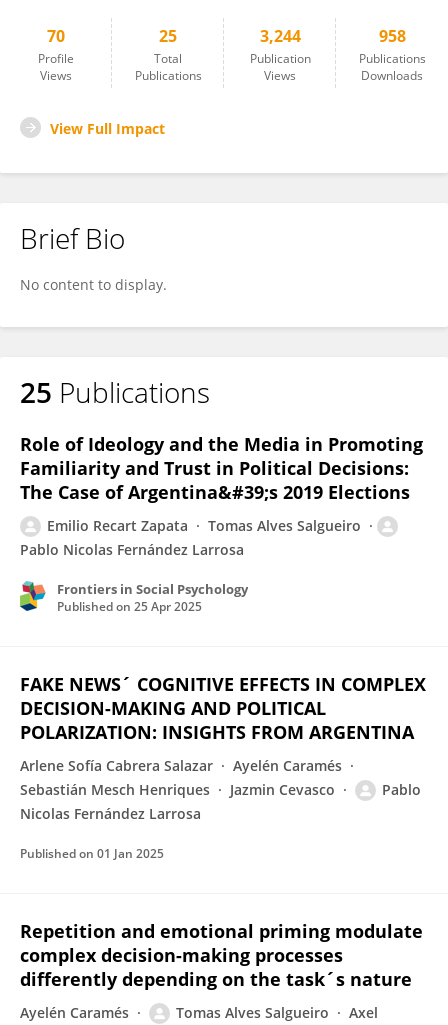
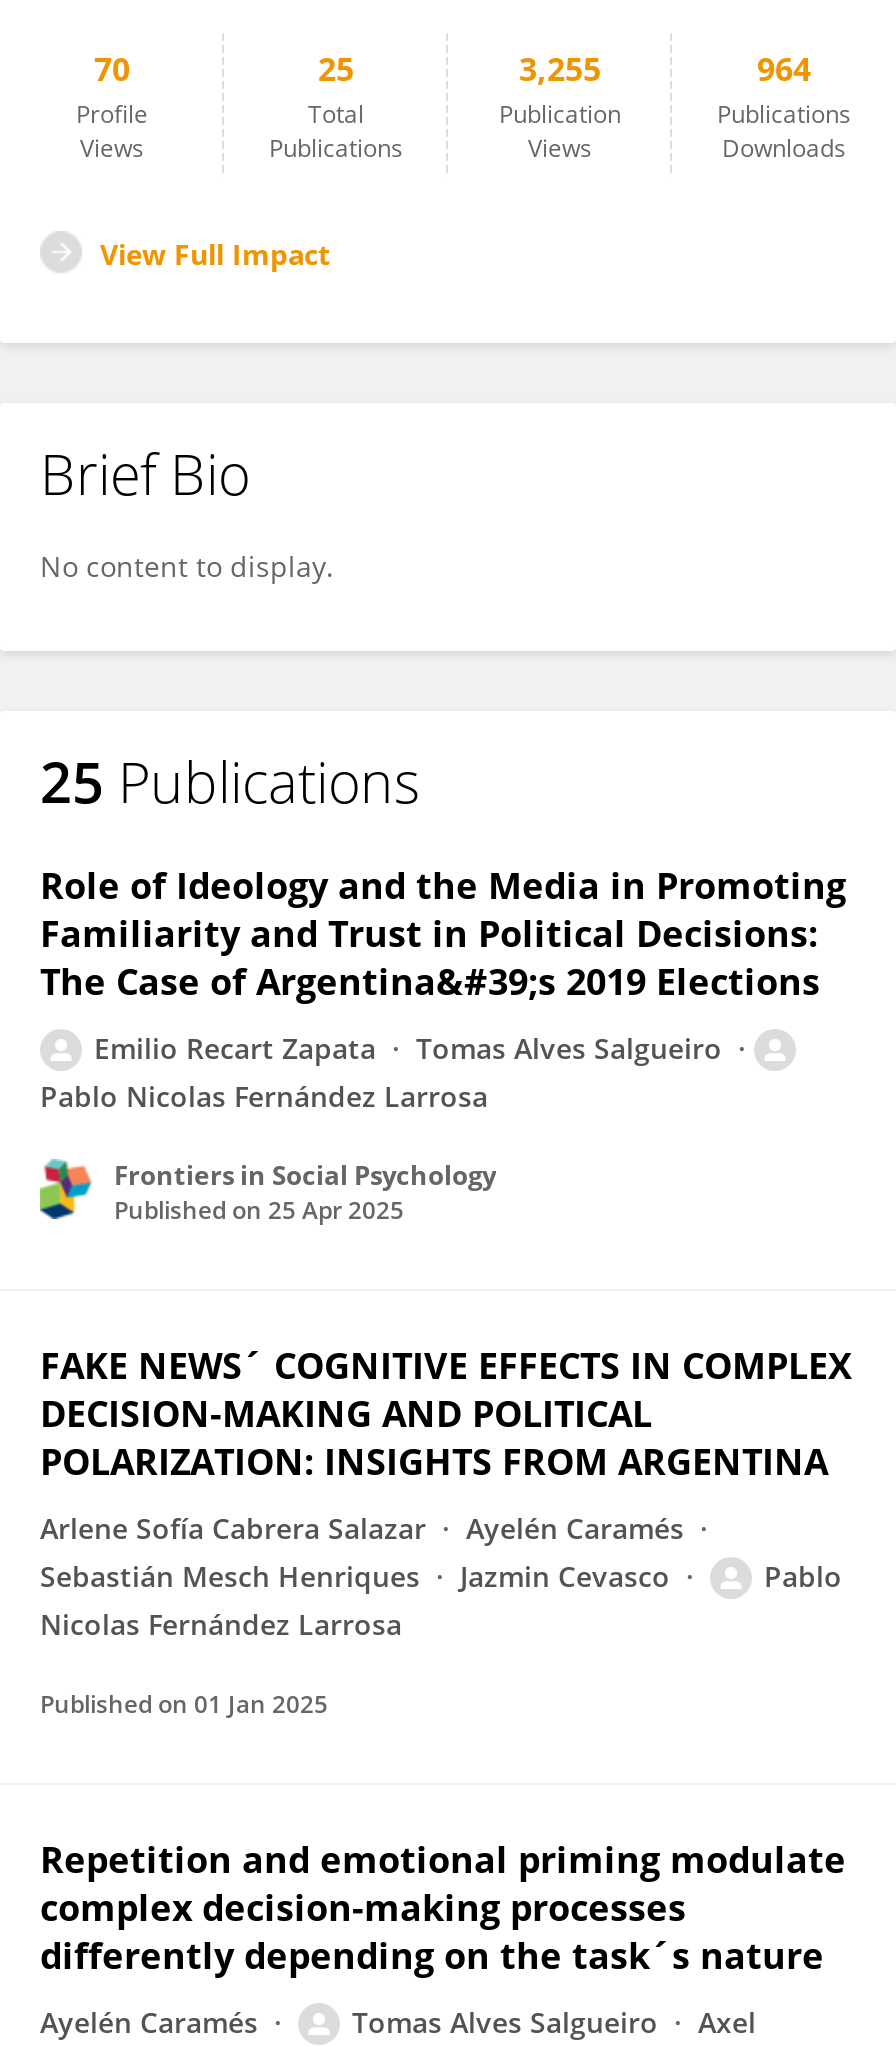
- 3,244
+ 3,255

- 958
+ 964
